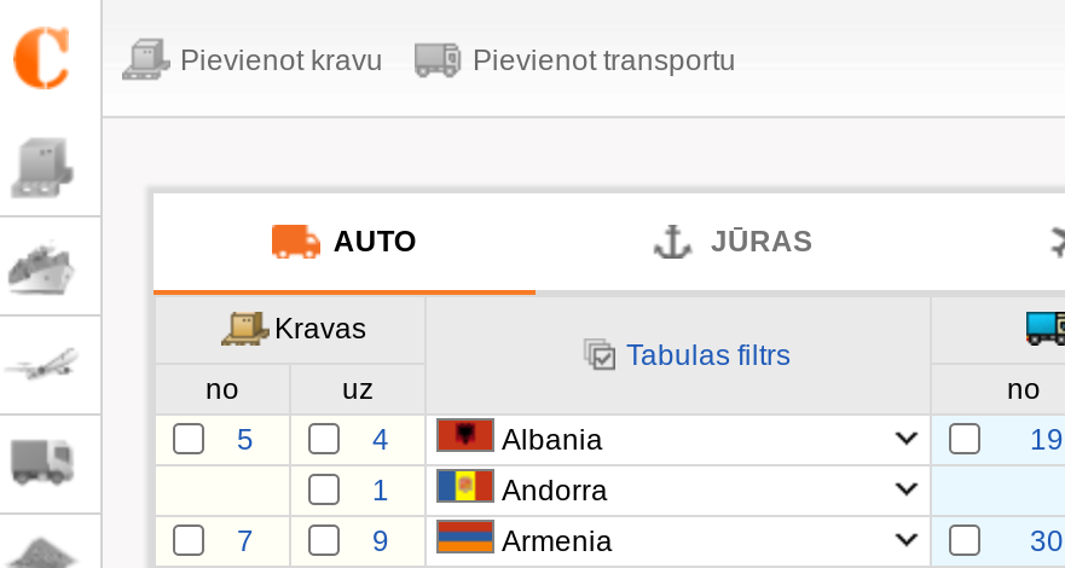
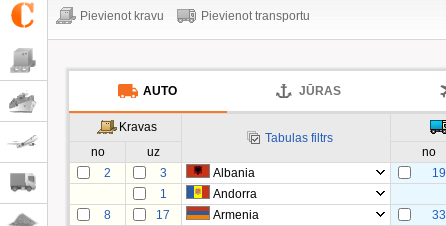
- 5
+ 2

- 4
+ 3

- 7
+ 8

- 9
+ 17

- 30
+ 33
